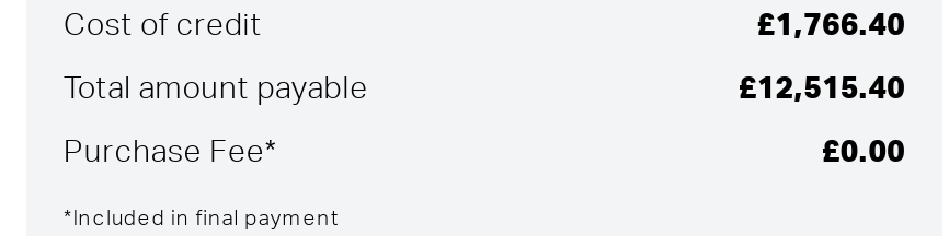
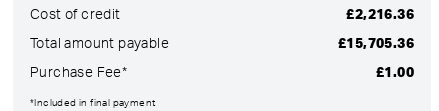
- £1,766.40
+ £2,216.36

- £12,515.40
+ £15,705.36

- £0.00
+ £1.00
